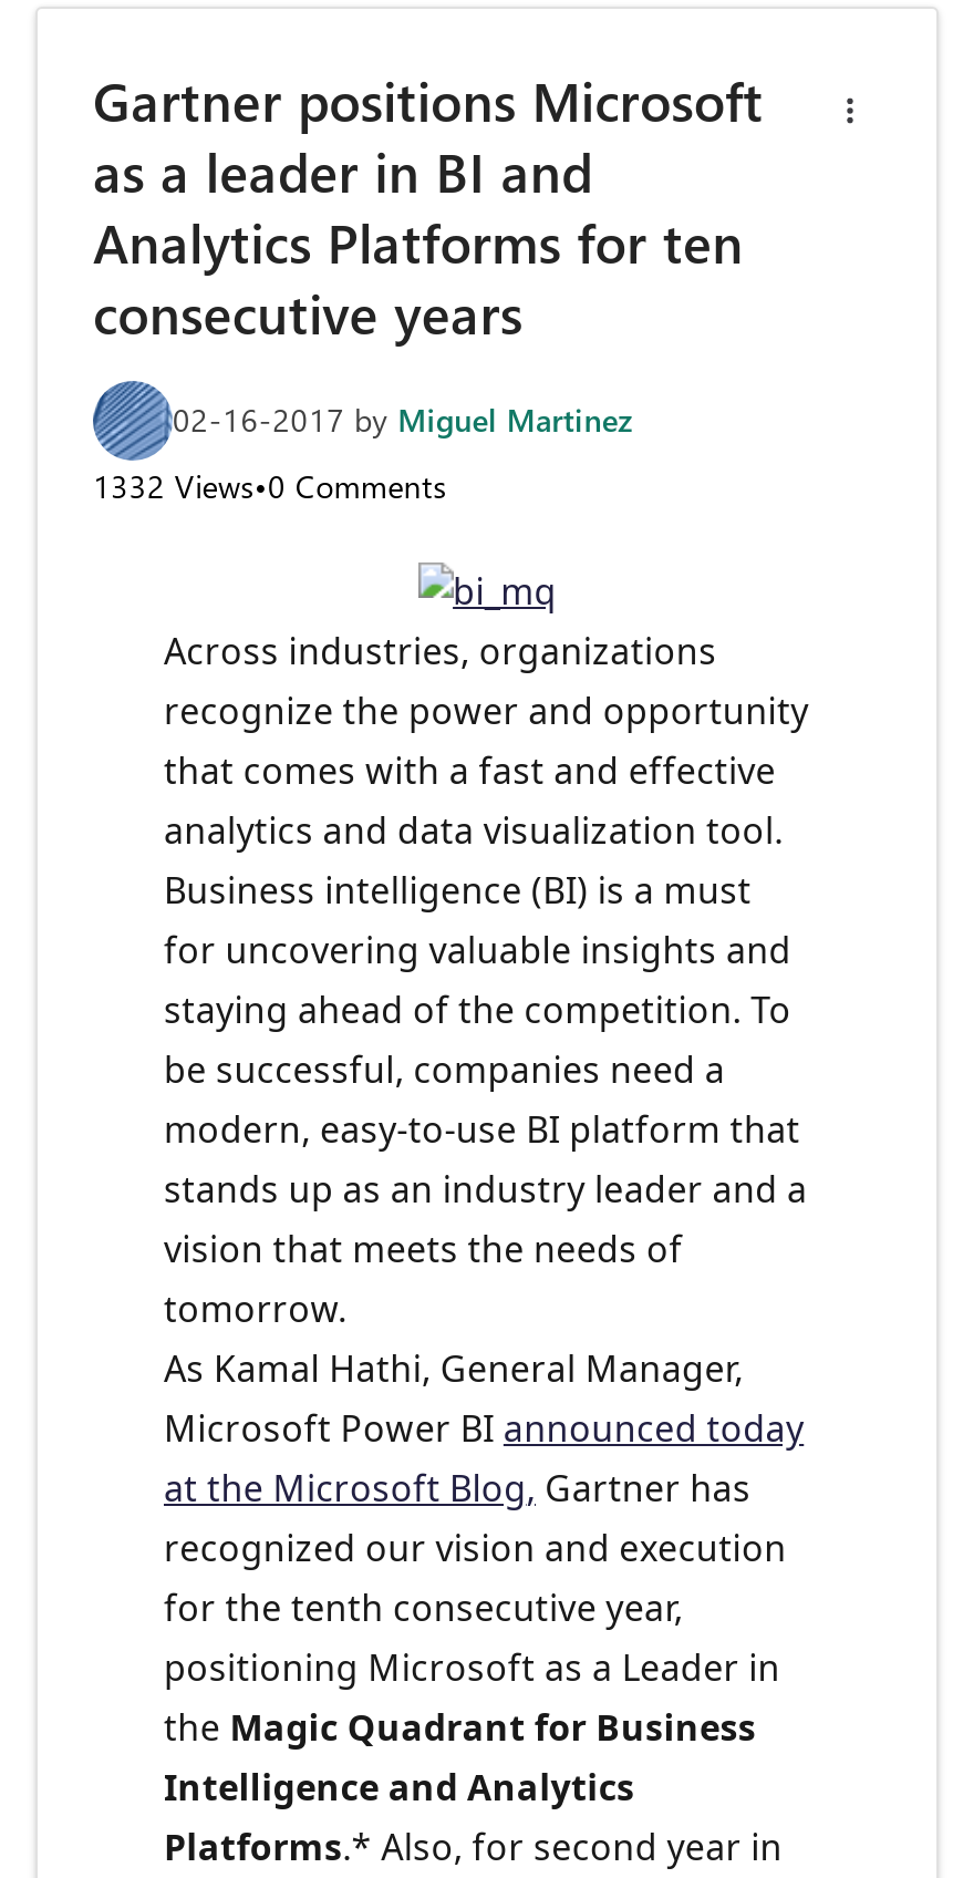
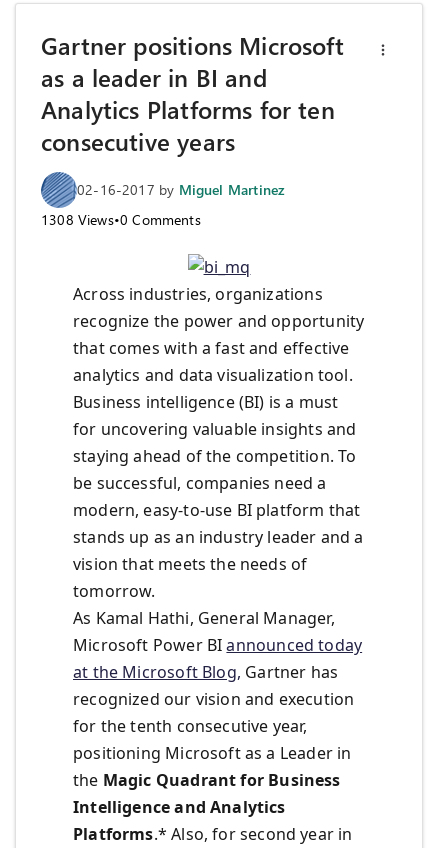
- 1332 Views•0 Comments
+ 1308 Views•0 Comments
